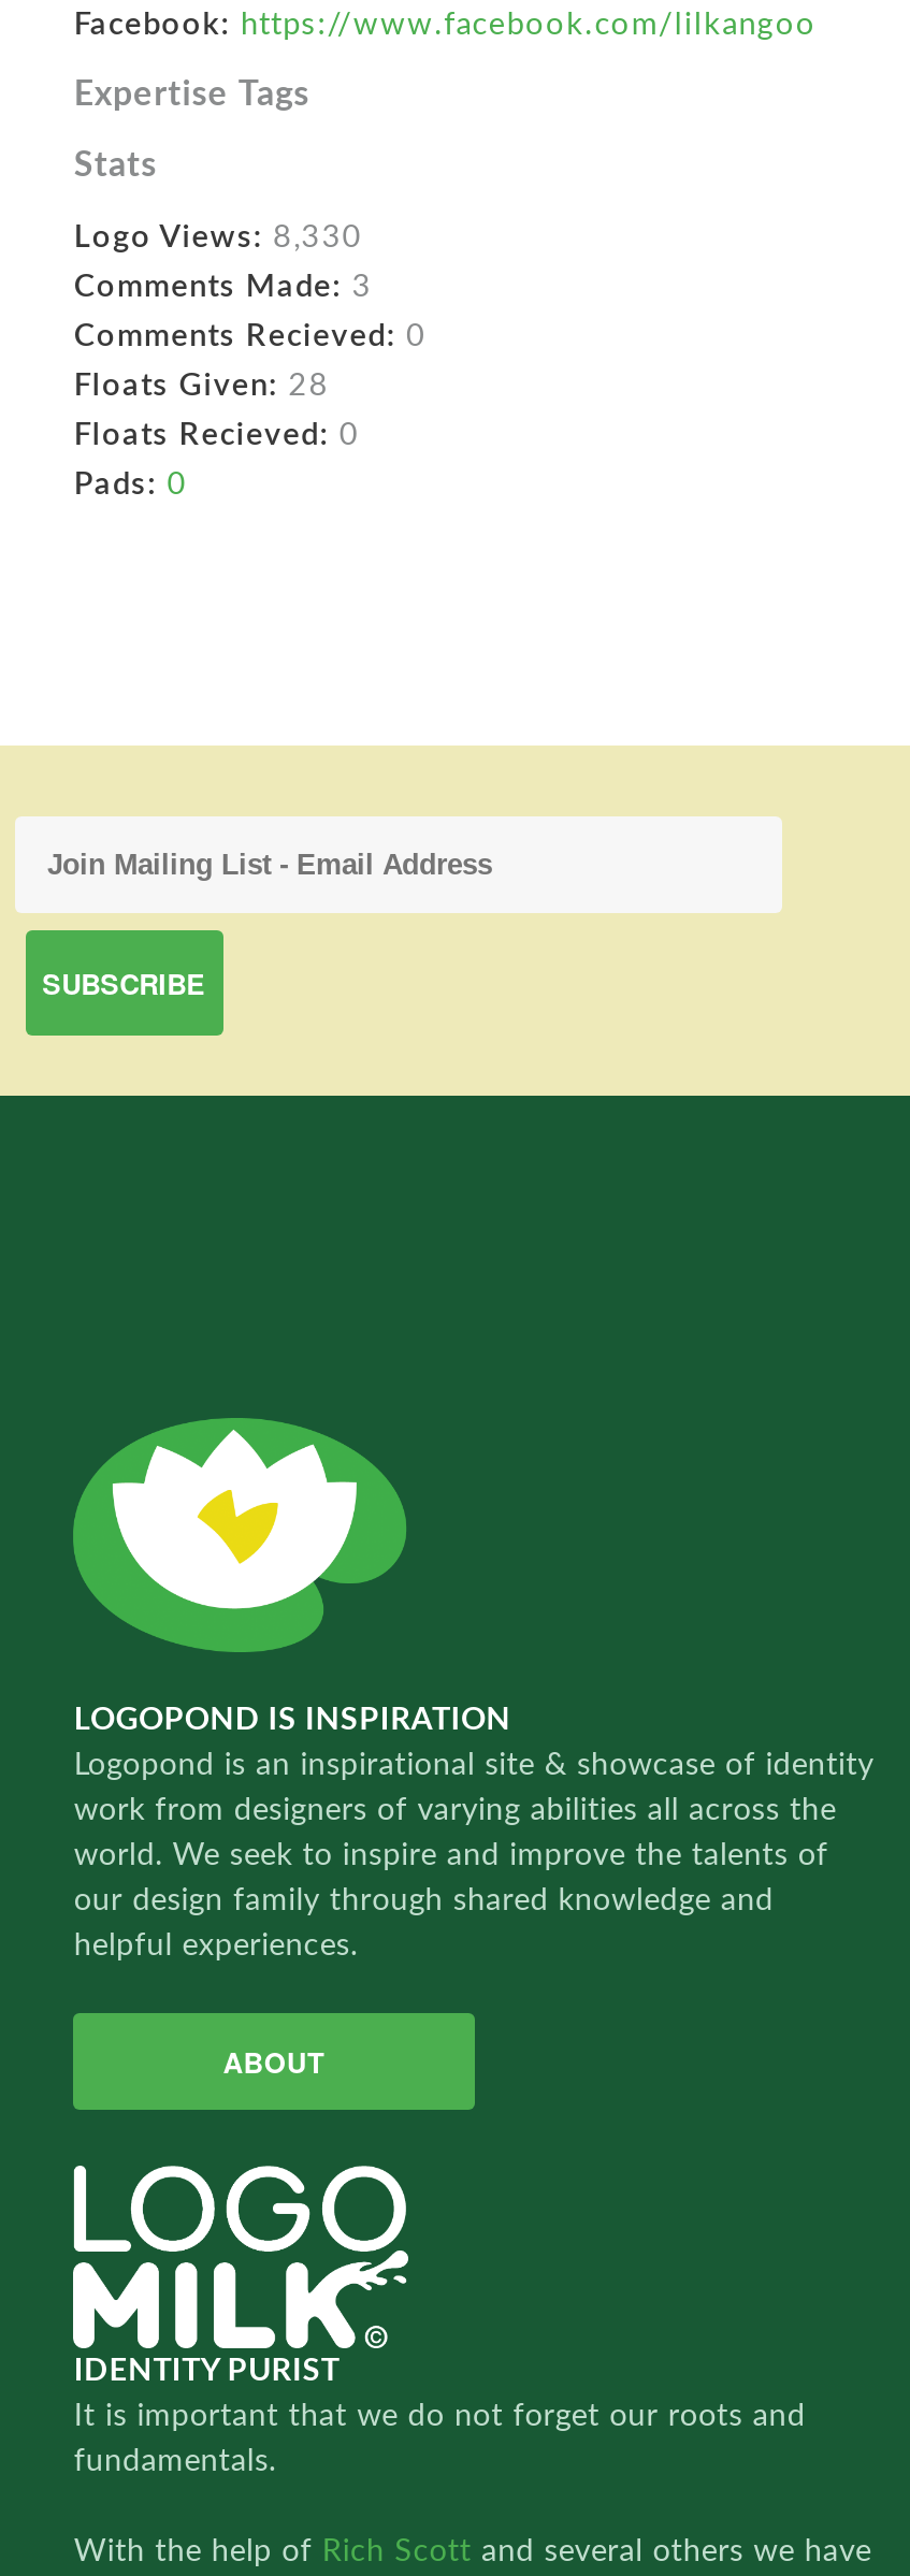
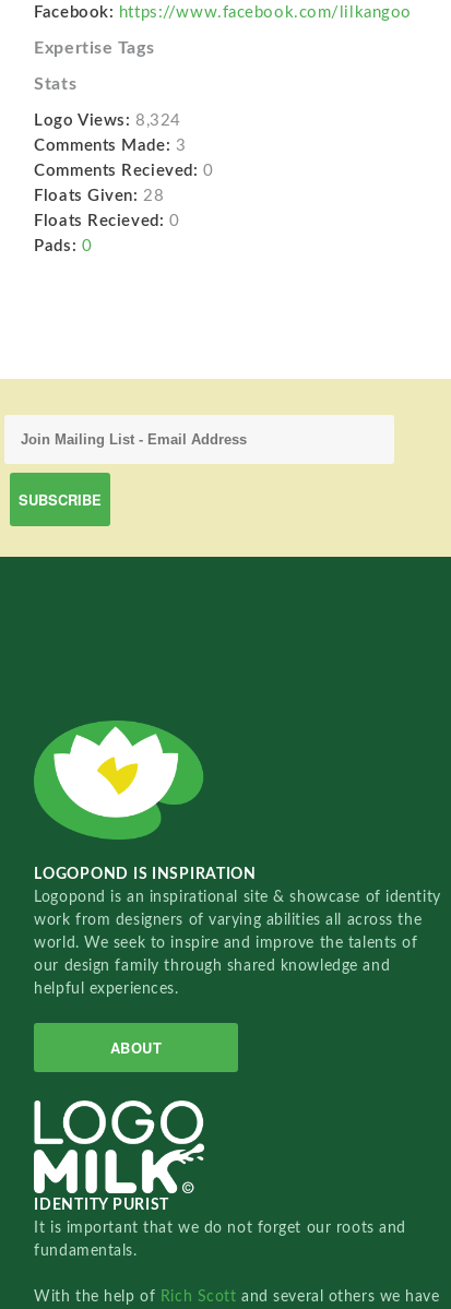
- Logo Views: 8,330
+ Logo Views: 8,324
